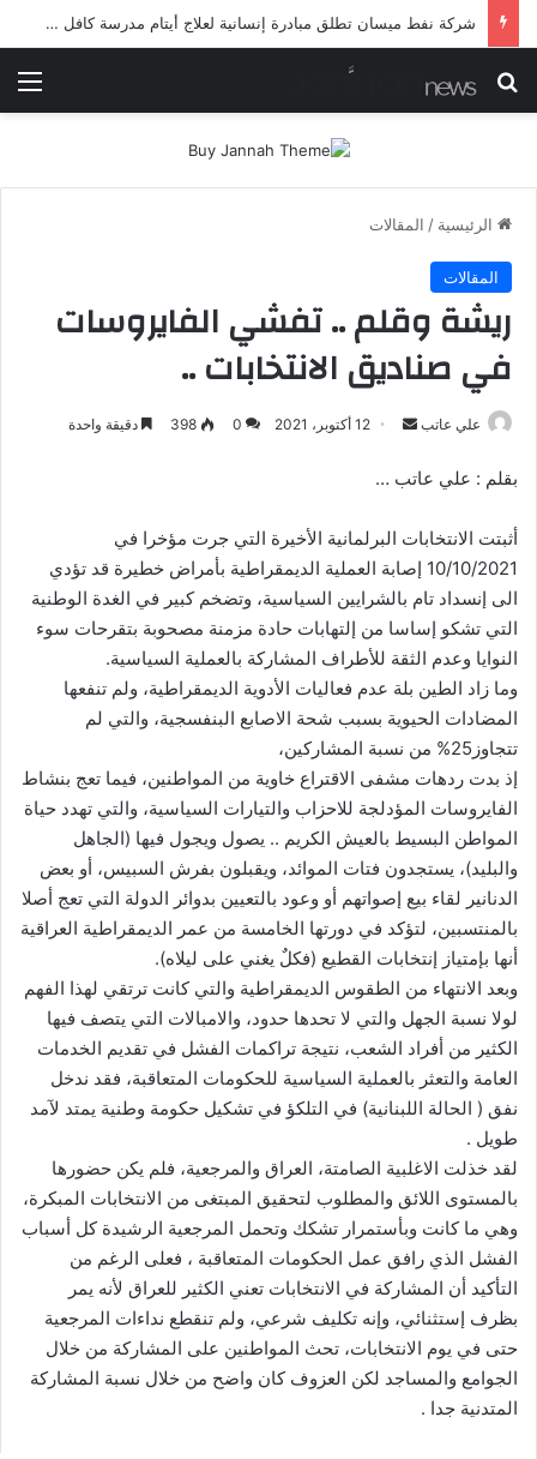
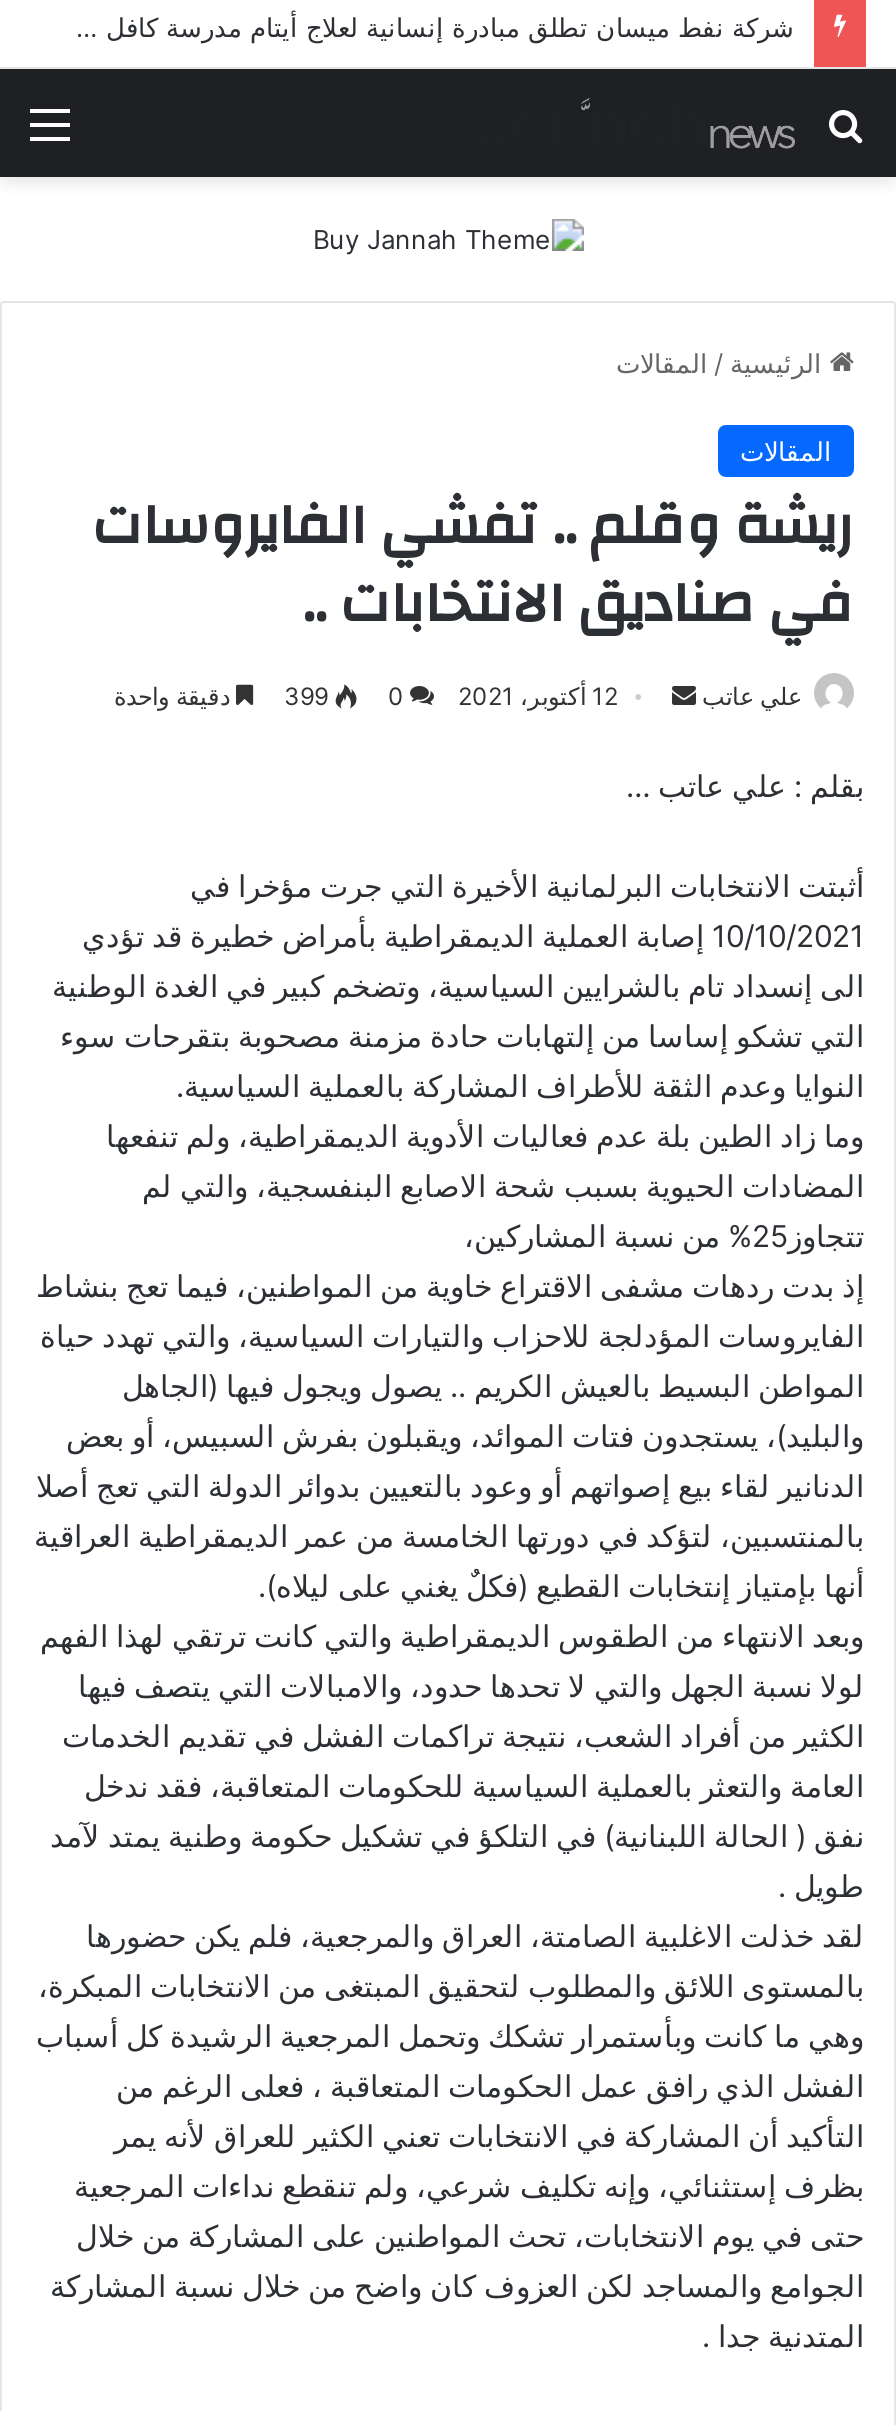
- 0 398 دقيقة واحدة
+ 0 399 دقيقة واحدة
